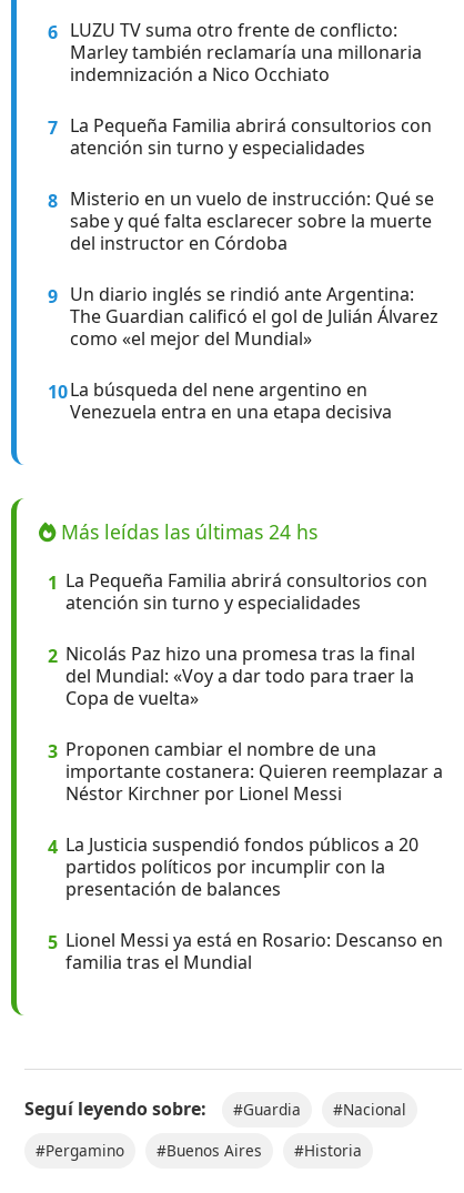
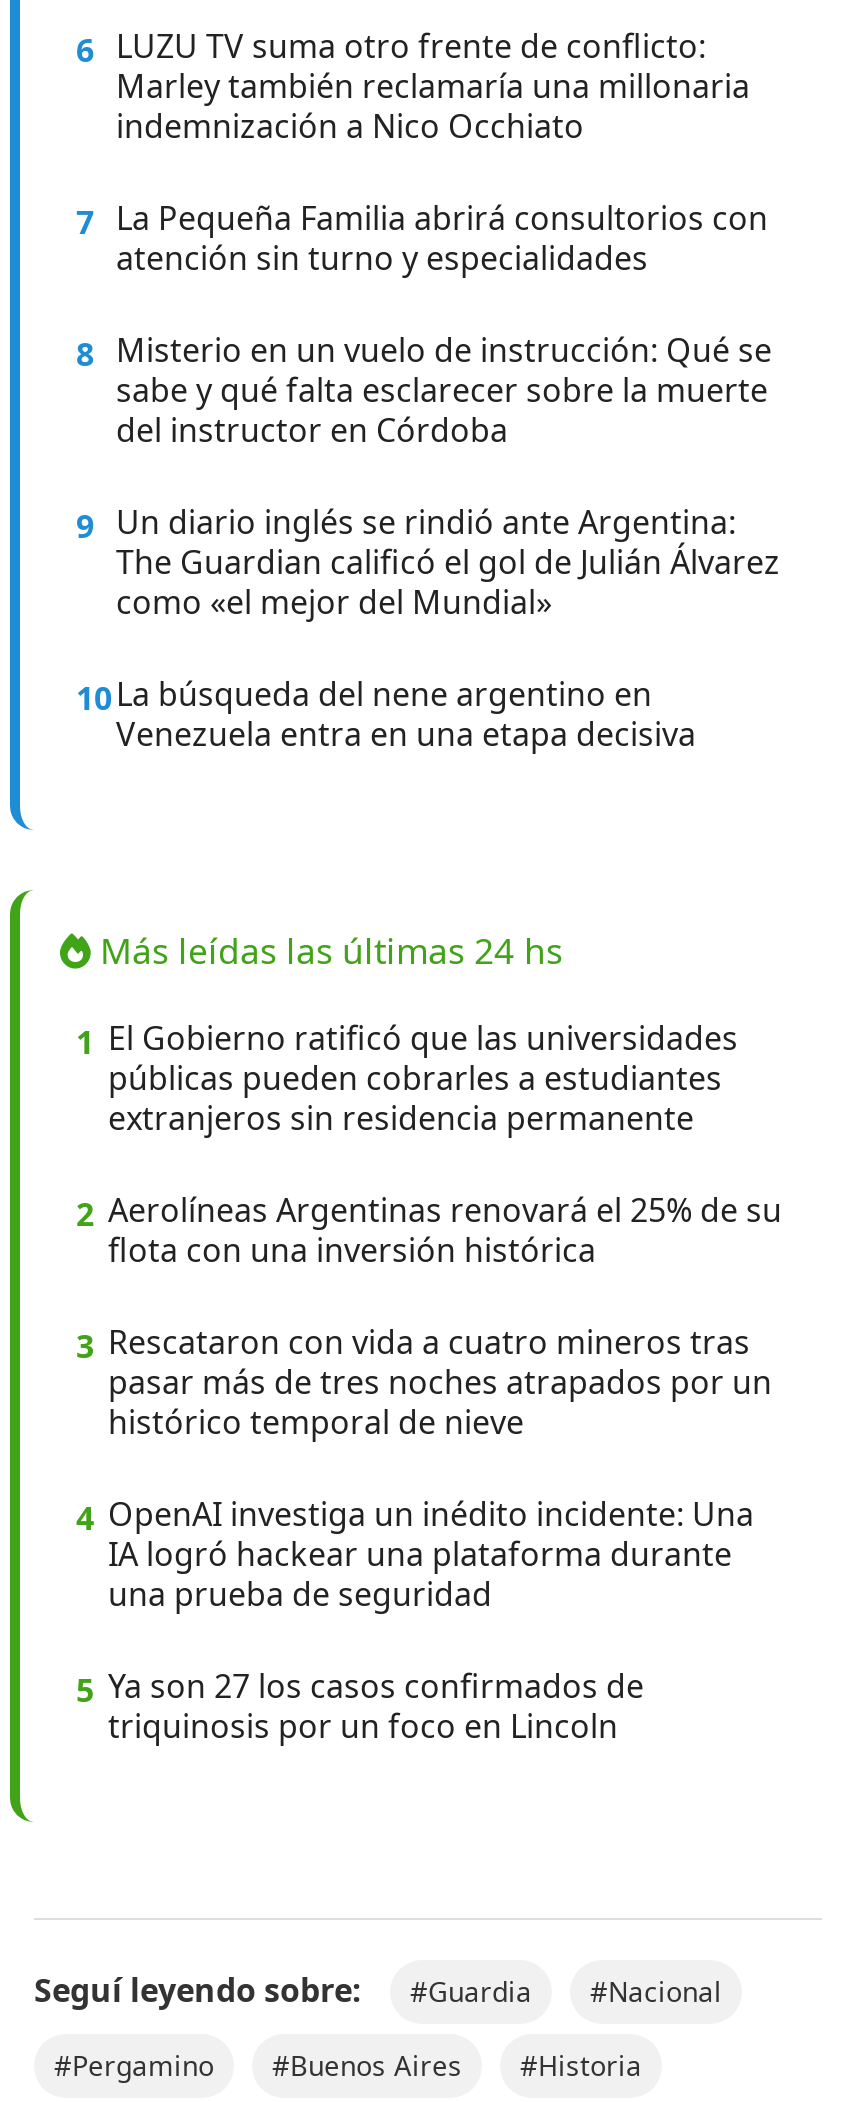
- 1 La Pequeña Familia abrirá consultorios con
- atención sin turno y especialidades
+ 1 El Gobierno ratificó que las universidades
+ públicas pueden cobrarles a estudiantes
+ extranjeros sin residencia permanente

- 2 Nicolás Paz hizo una promesa tras la final
- del Mundial: «Voy a dar todo para traer la
- Copa de vuelta»
+ 2 Aerolíneas Argentinas renovará el 25% de su
+ flota con una inversión histórica

- 3 Proponen cambiar el nombre de una
- importante costanera: Quieren reemplazar a
- Néstor Kirchner por Lionel Messi
+ 3 Rescataron con vida a cuatro mineros tras
+ pasar más de tres noches atrapados por un
+ histórico temporal de nieve

- 4 La Justicia suspendió fondos públicos a 20
- partidos políticos por incumplir con la
- presentación de balances
+ 4 OpenAI investiga un inédito incidente: Una
+ IA logró hackear una plataforma durante
+ una prueba de seguridad

- 5 Lionel Messi ya está en Rosario: Descanso en
- familia tras el Mundial
+ 5 Ya son 27 los casos confirmados de
+ triquinosis por un foco en Lincoln
